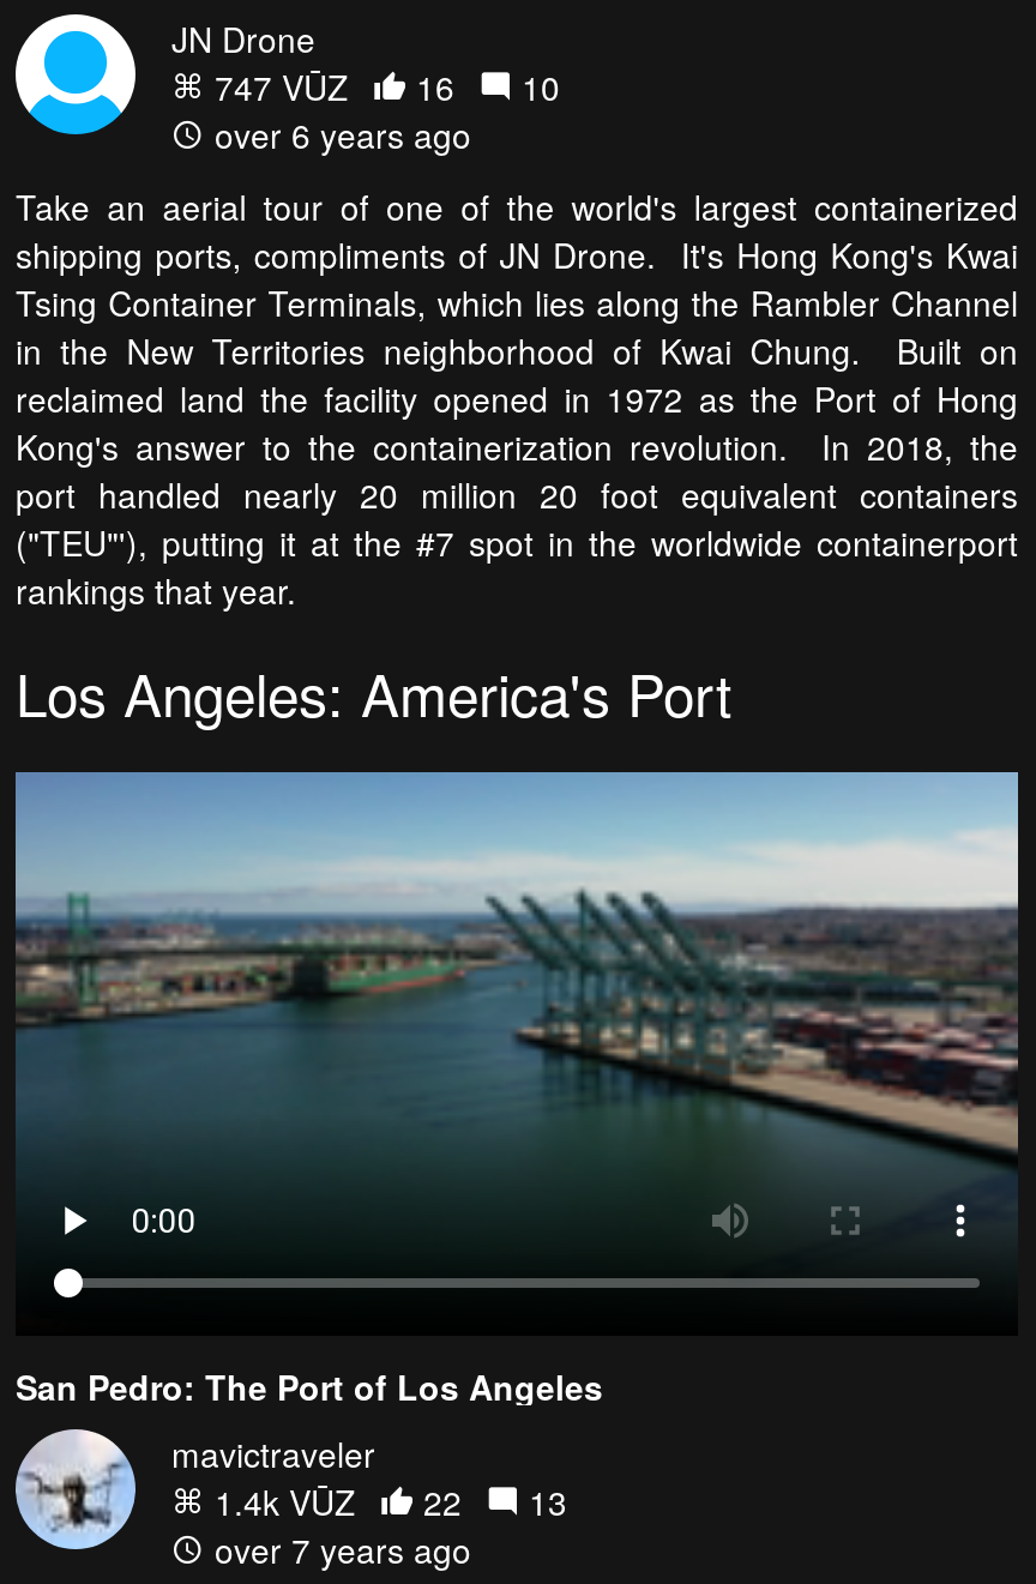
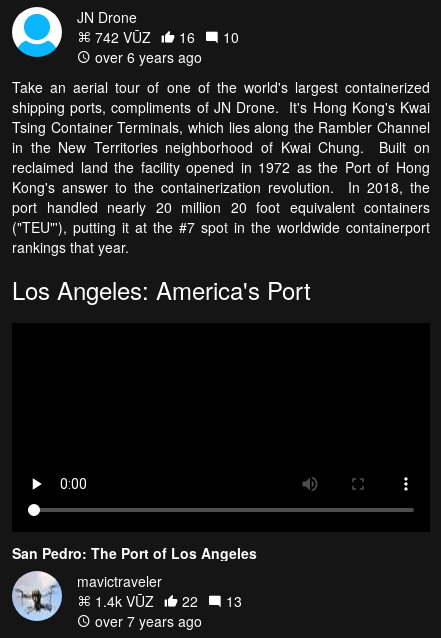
- 747 VŪZ 16 10
+ 742 VŪZ 16 10

- [image]
